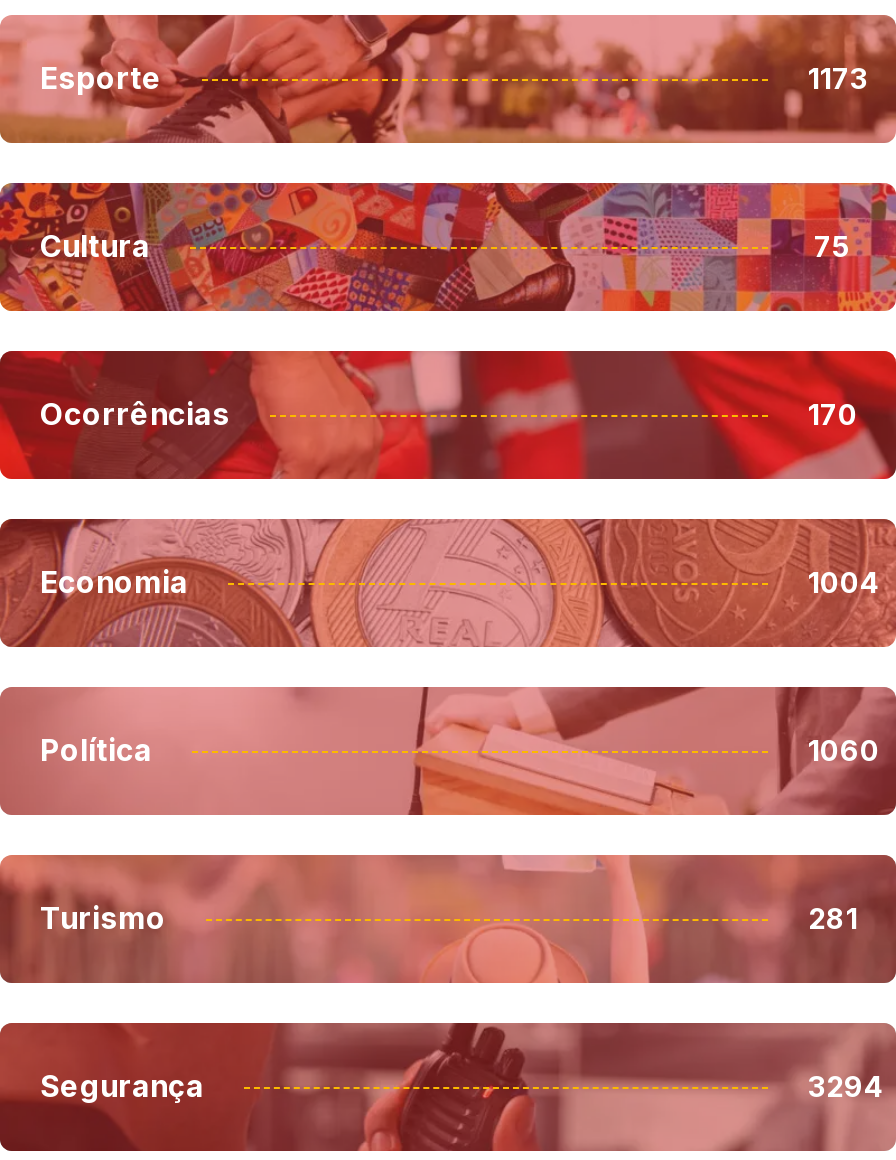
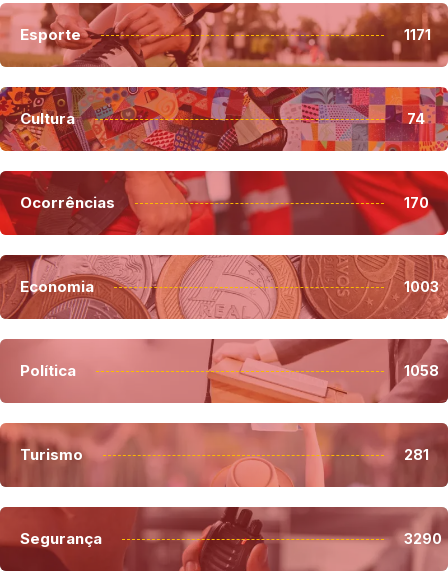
- 1173
+ 1171

- 75
+ 74

- 1004
+ 1003

- 1060
+ 1058

- 3294
+ 3290
